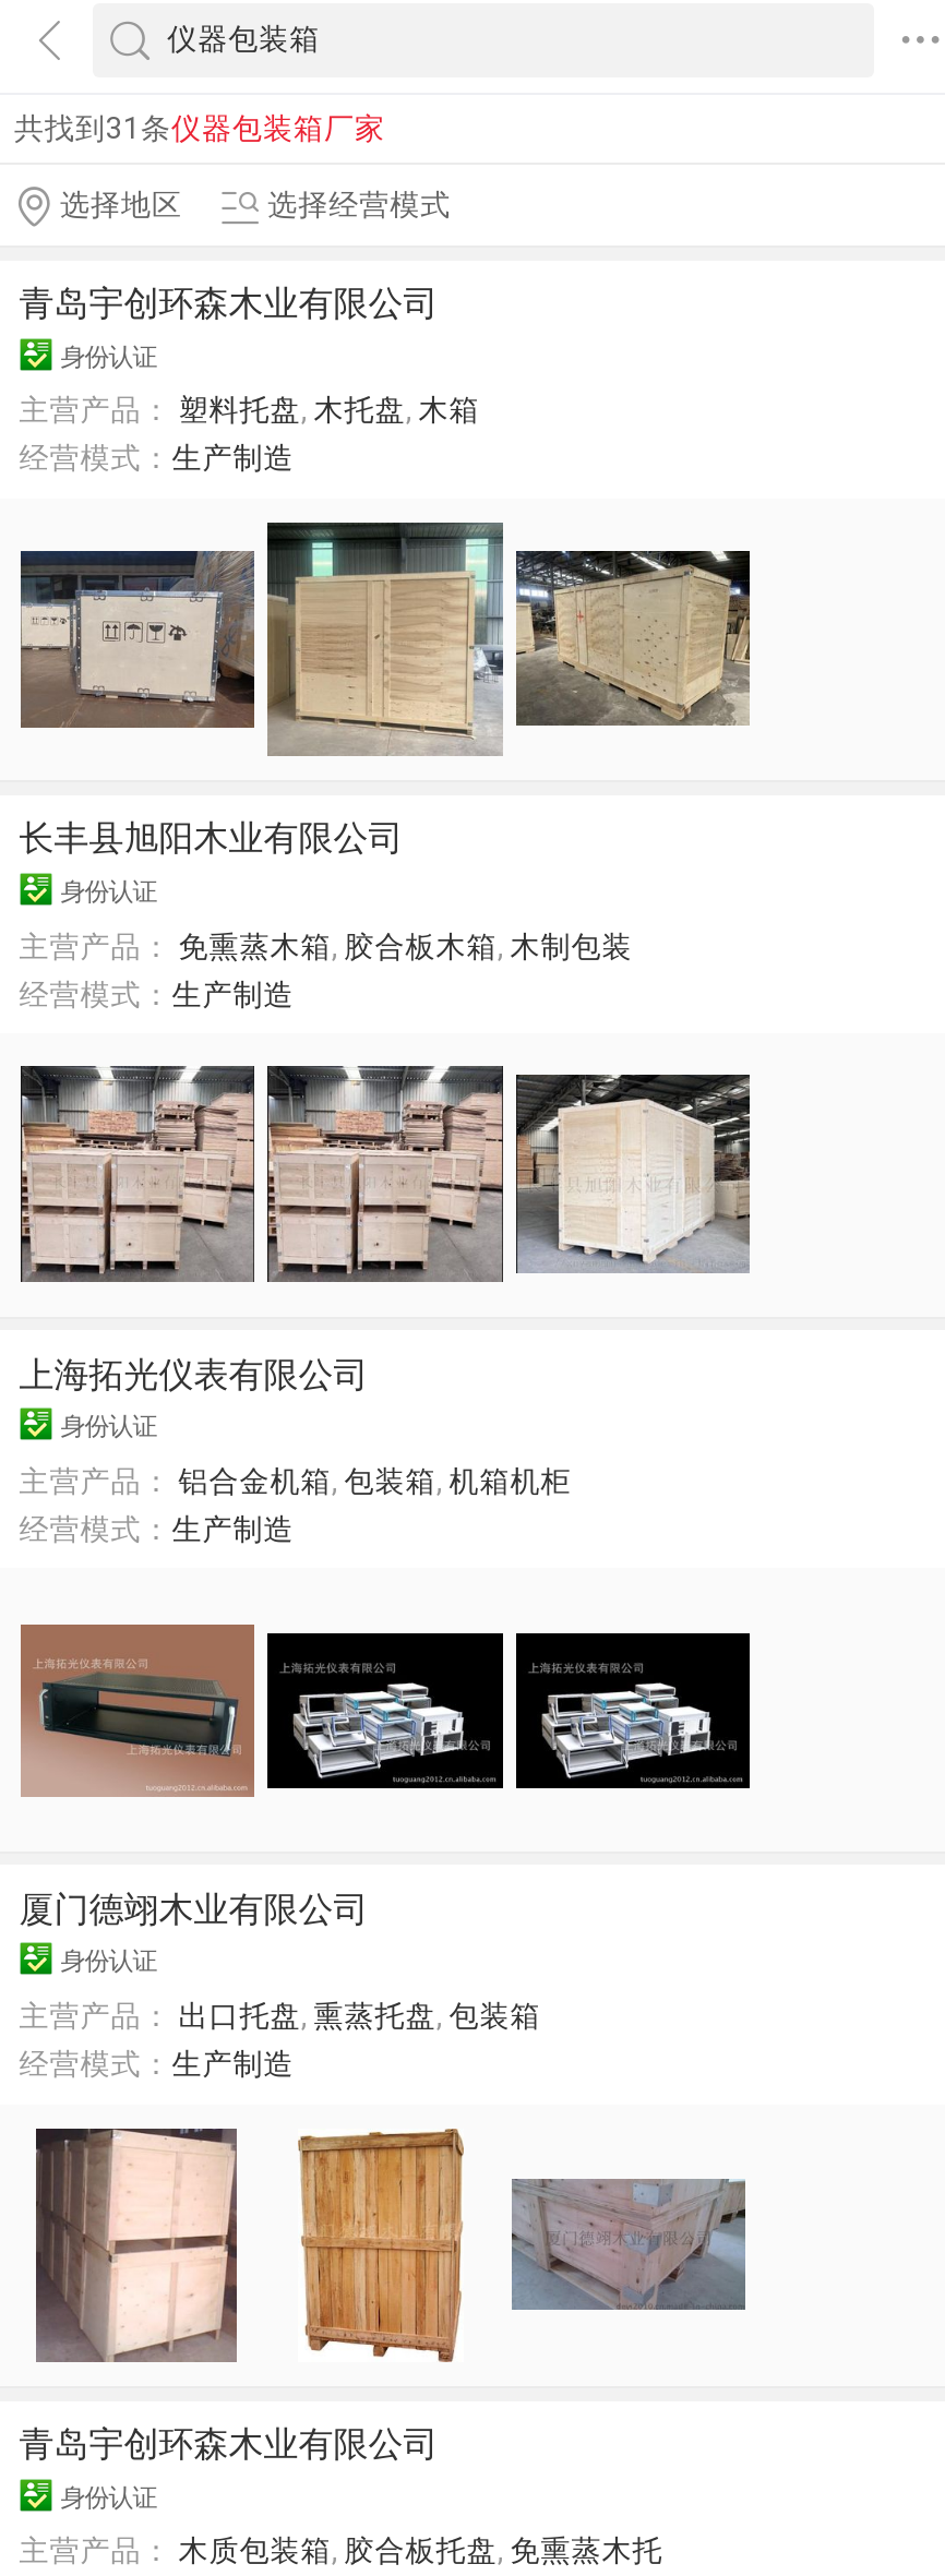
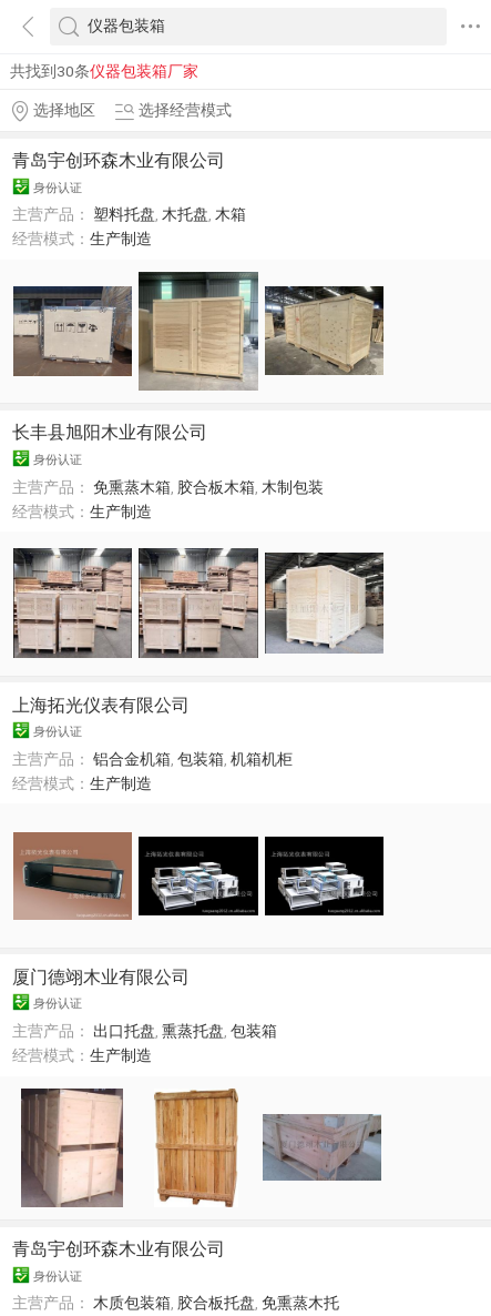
- 共找到31条仪器包装箱厂家
+ 共找到30条仪器包装箱厂家
